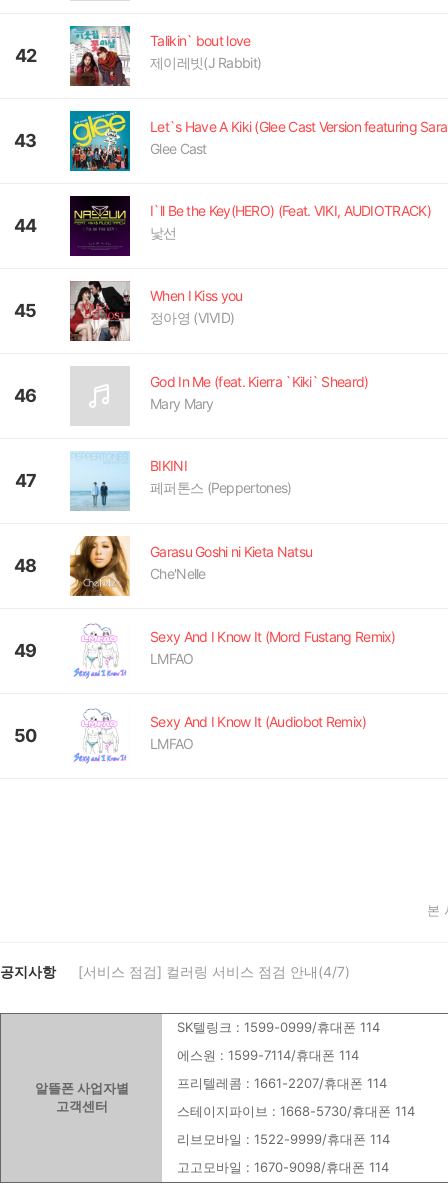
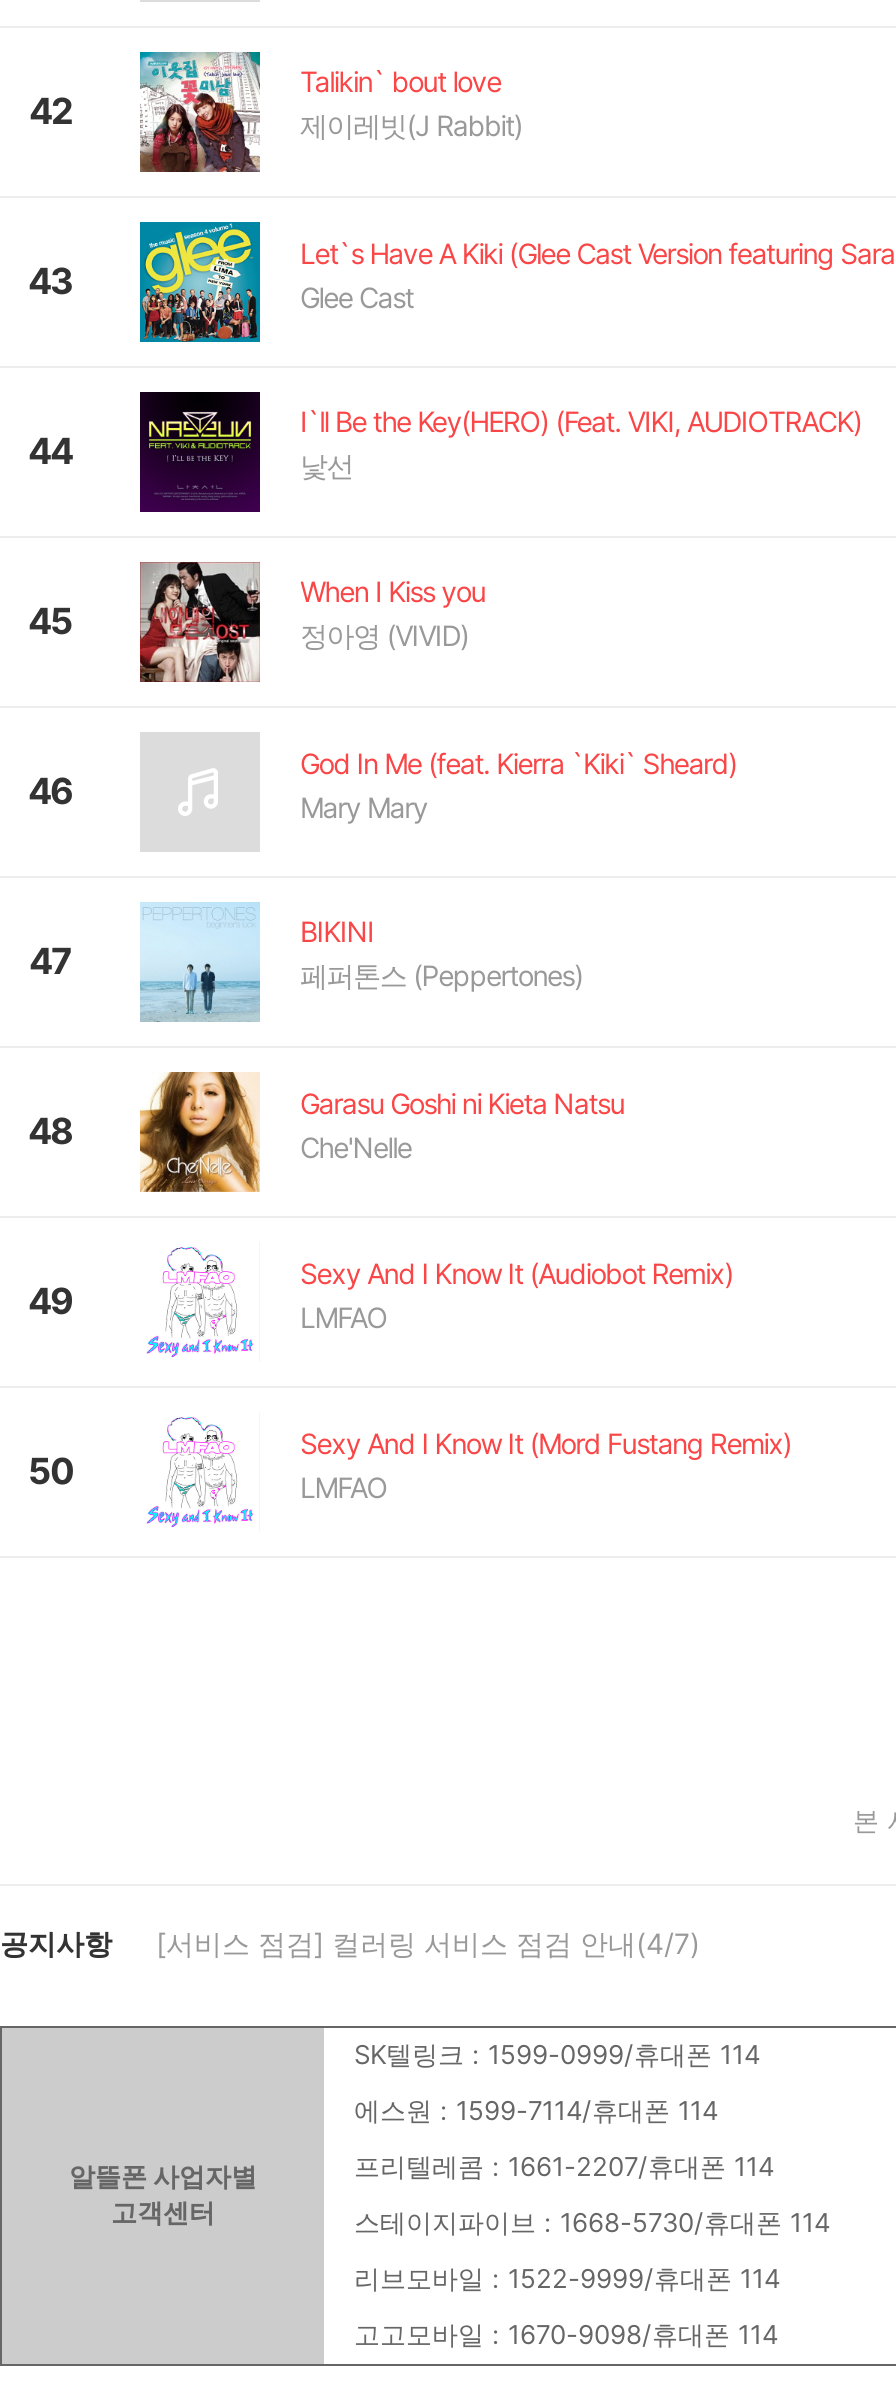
moved down: Sexy And I Know It (Mord Fustang Remix)

moved up: Sexy And I Know It (Audiobot Remix)
